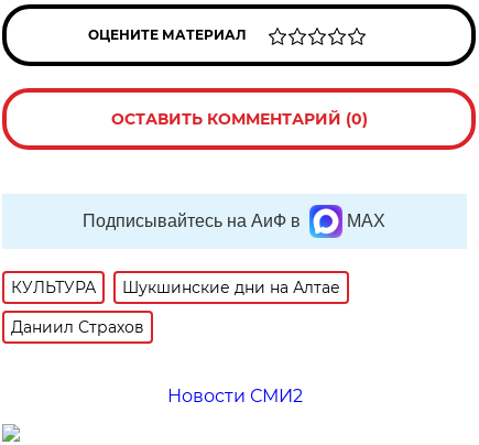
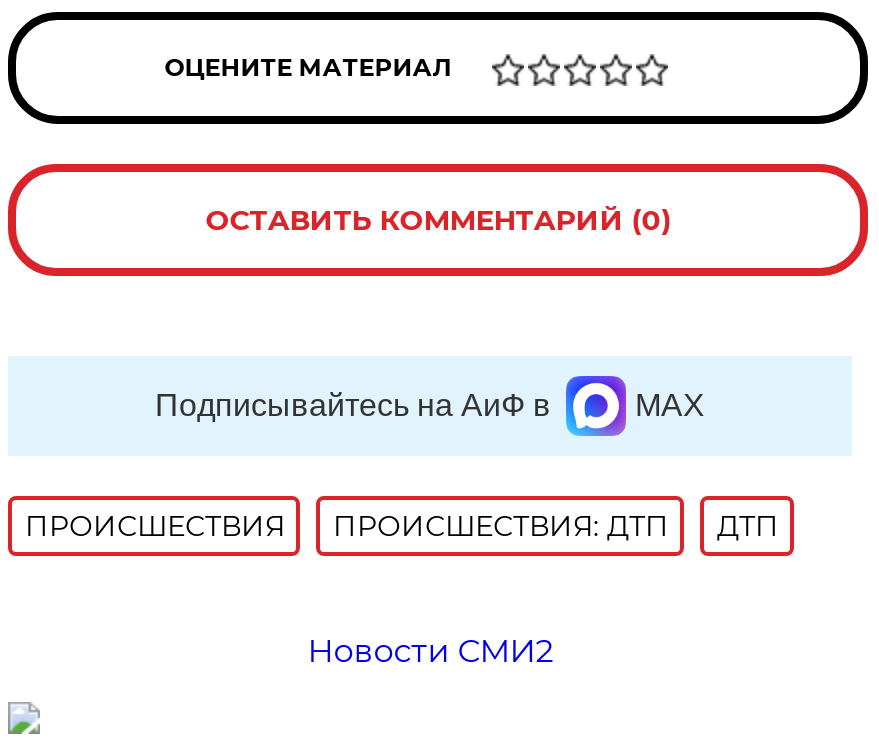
- КУЛЬТУРА
- Шукшинские дни на Алтае
- Даниил Страхов
+ ПРОИСШЕСТВИЯ
+ ПРОИСШЕСТВИЯ: ДТП
+ ДТП
